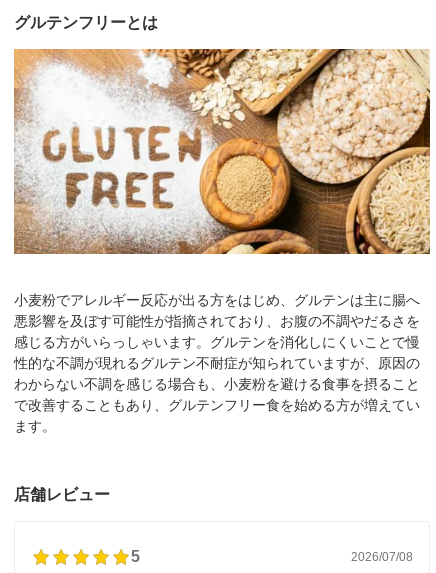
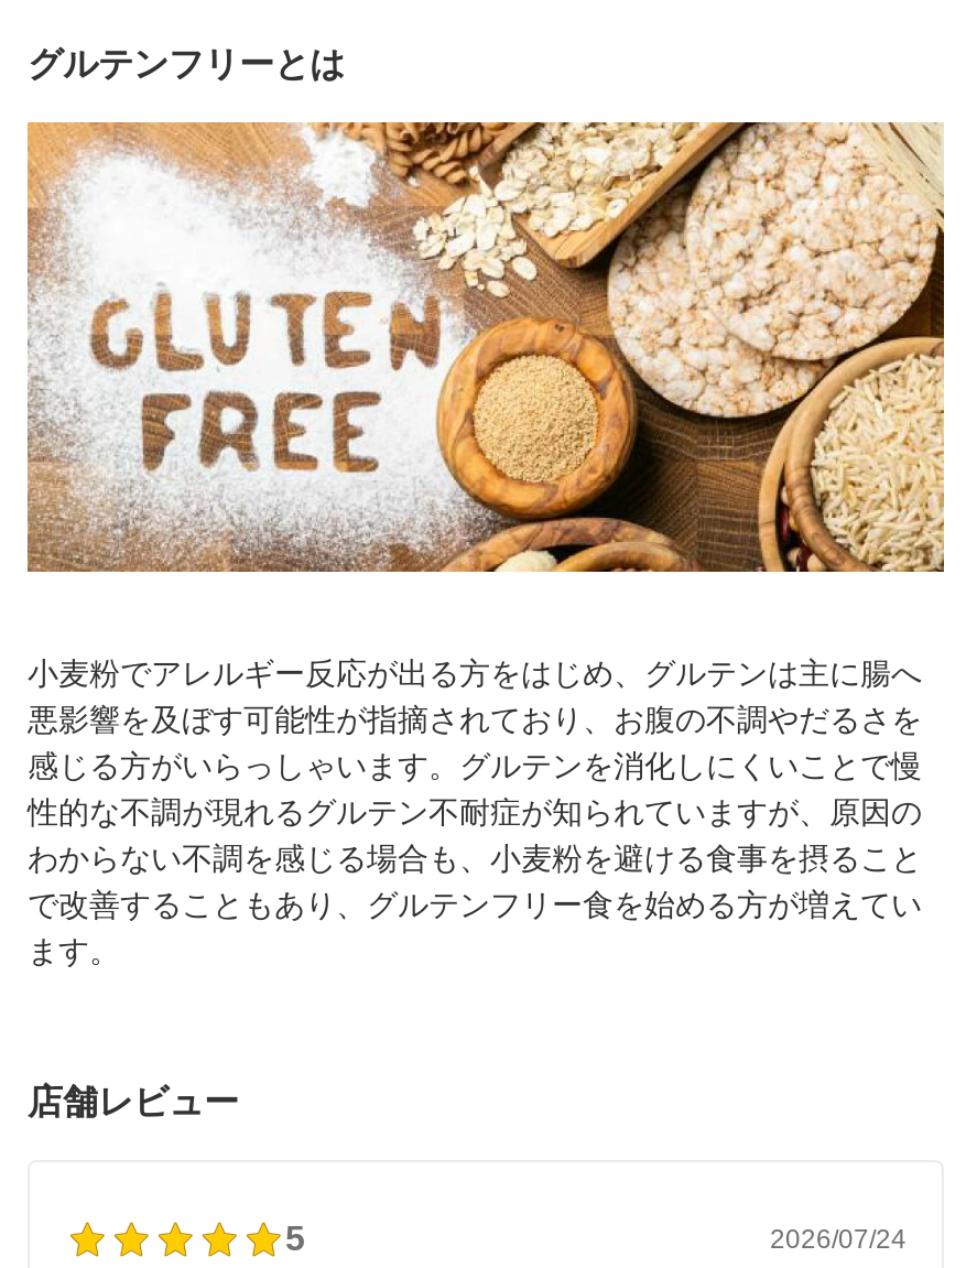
- 2026/07/08
+ 2026/07/24
